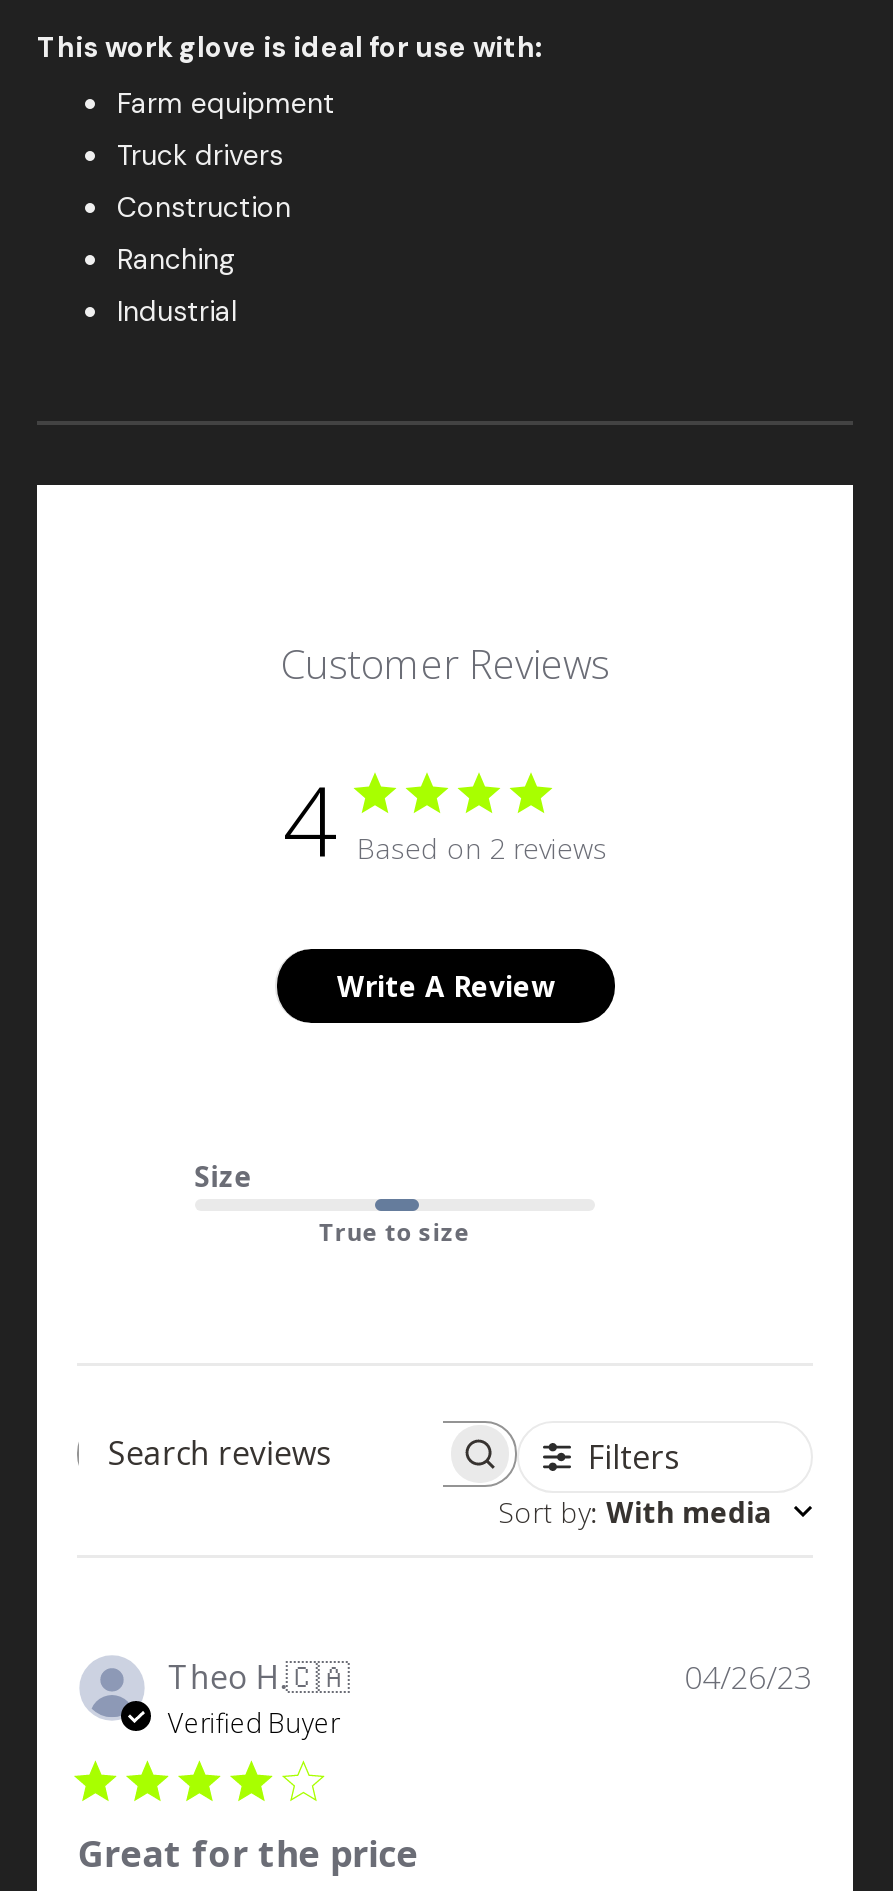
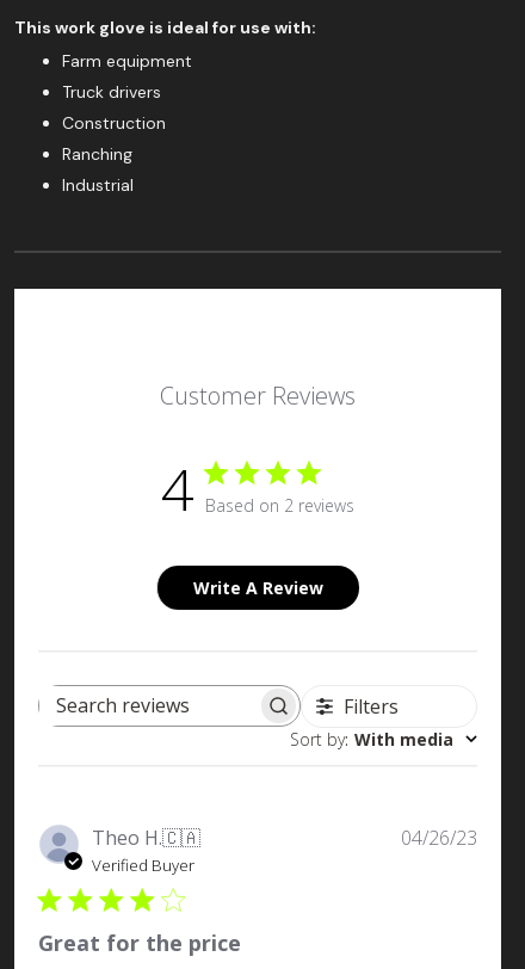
- Size
- True to size
